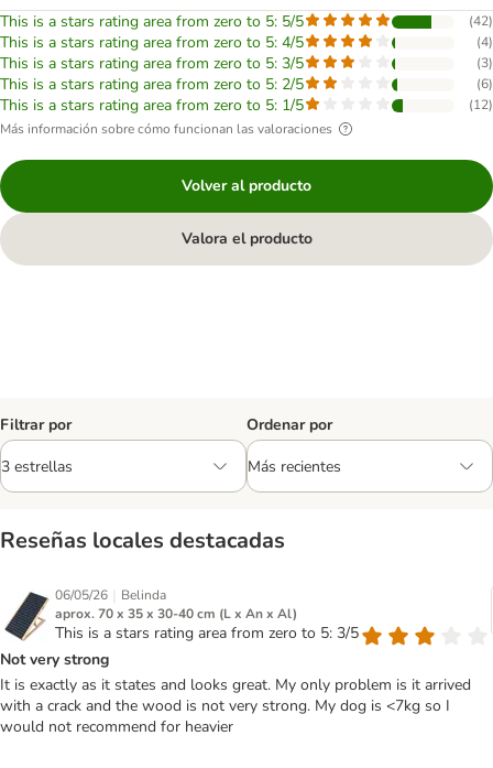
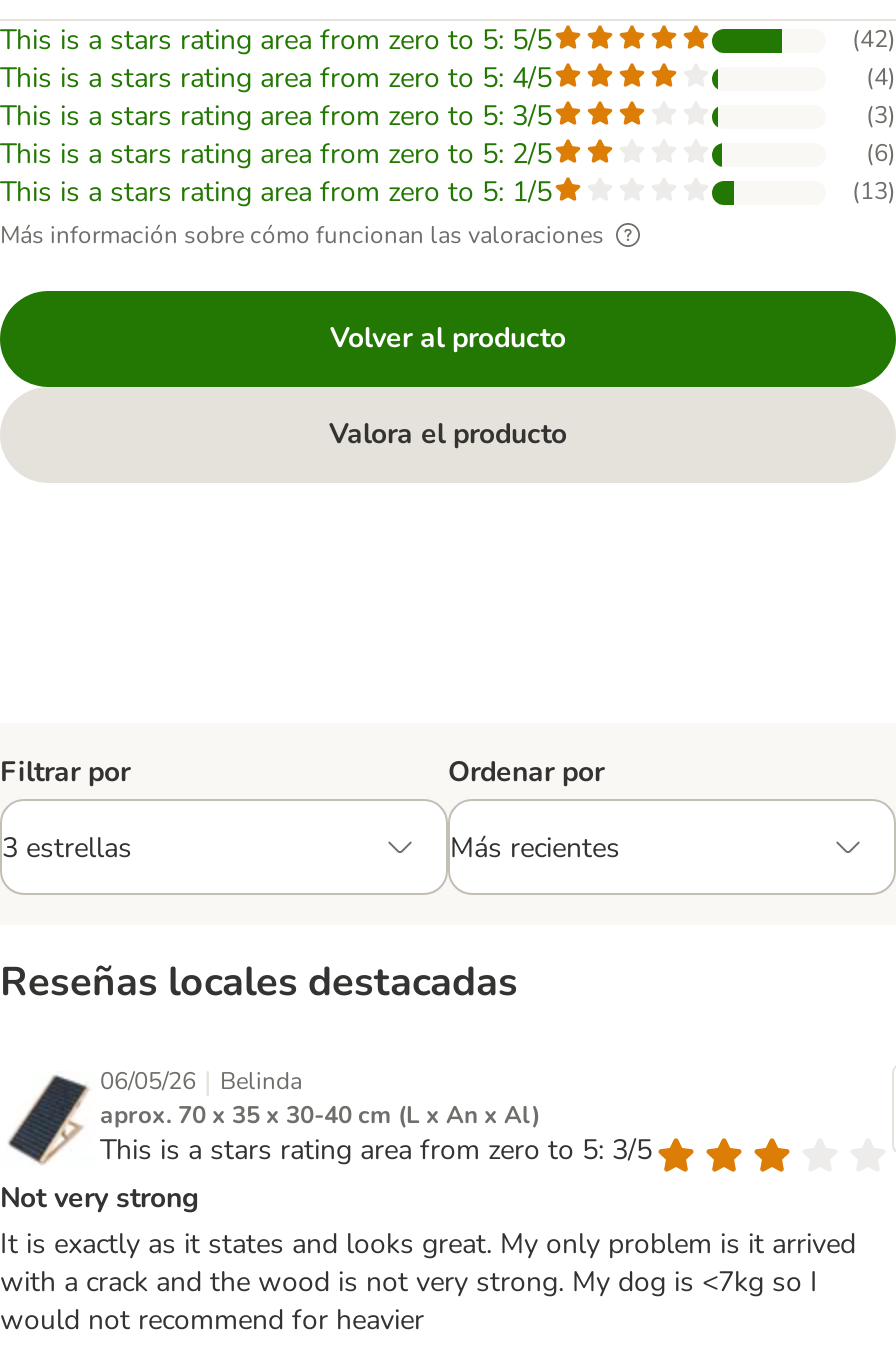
- (12)
+ (13)
